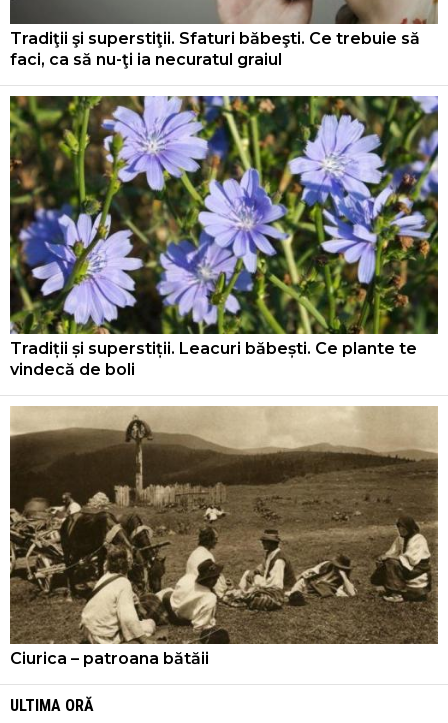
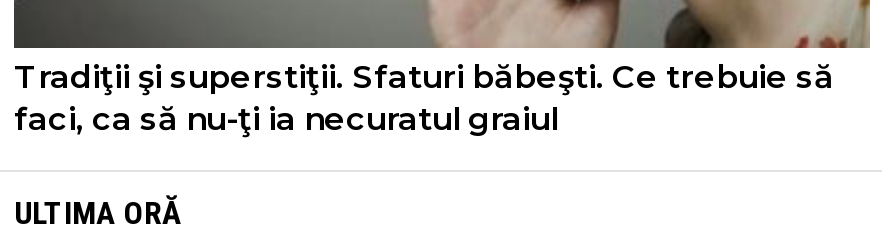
- [image]
- Tradiții și superstiții. Leacuri băbești. Ce plante te
- vindecă de boli

- [image]
- Ciurica – patroana bătăii
